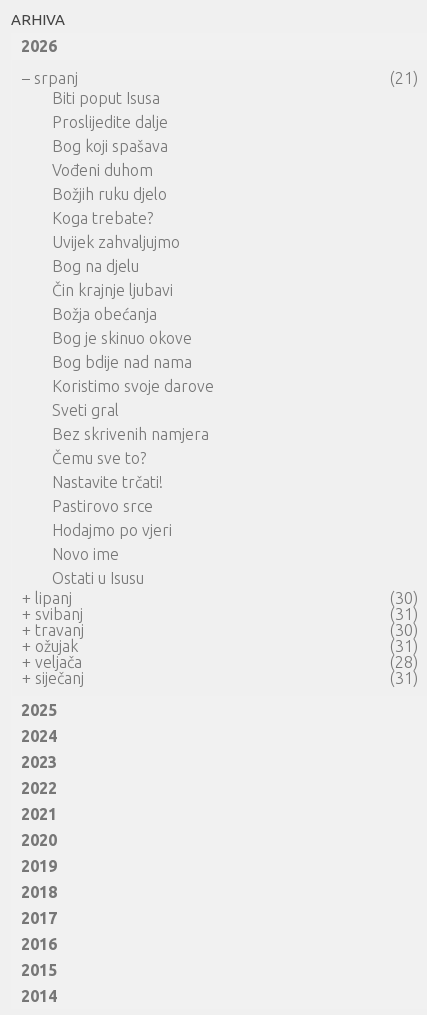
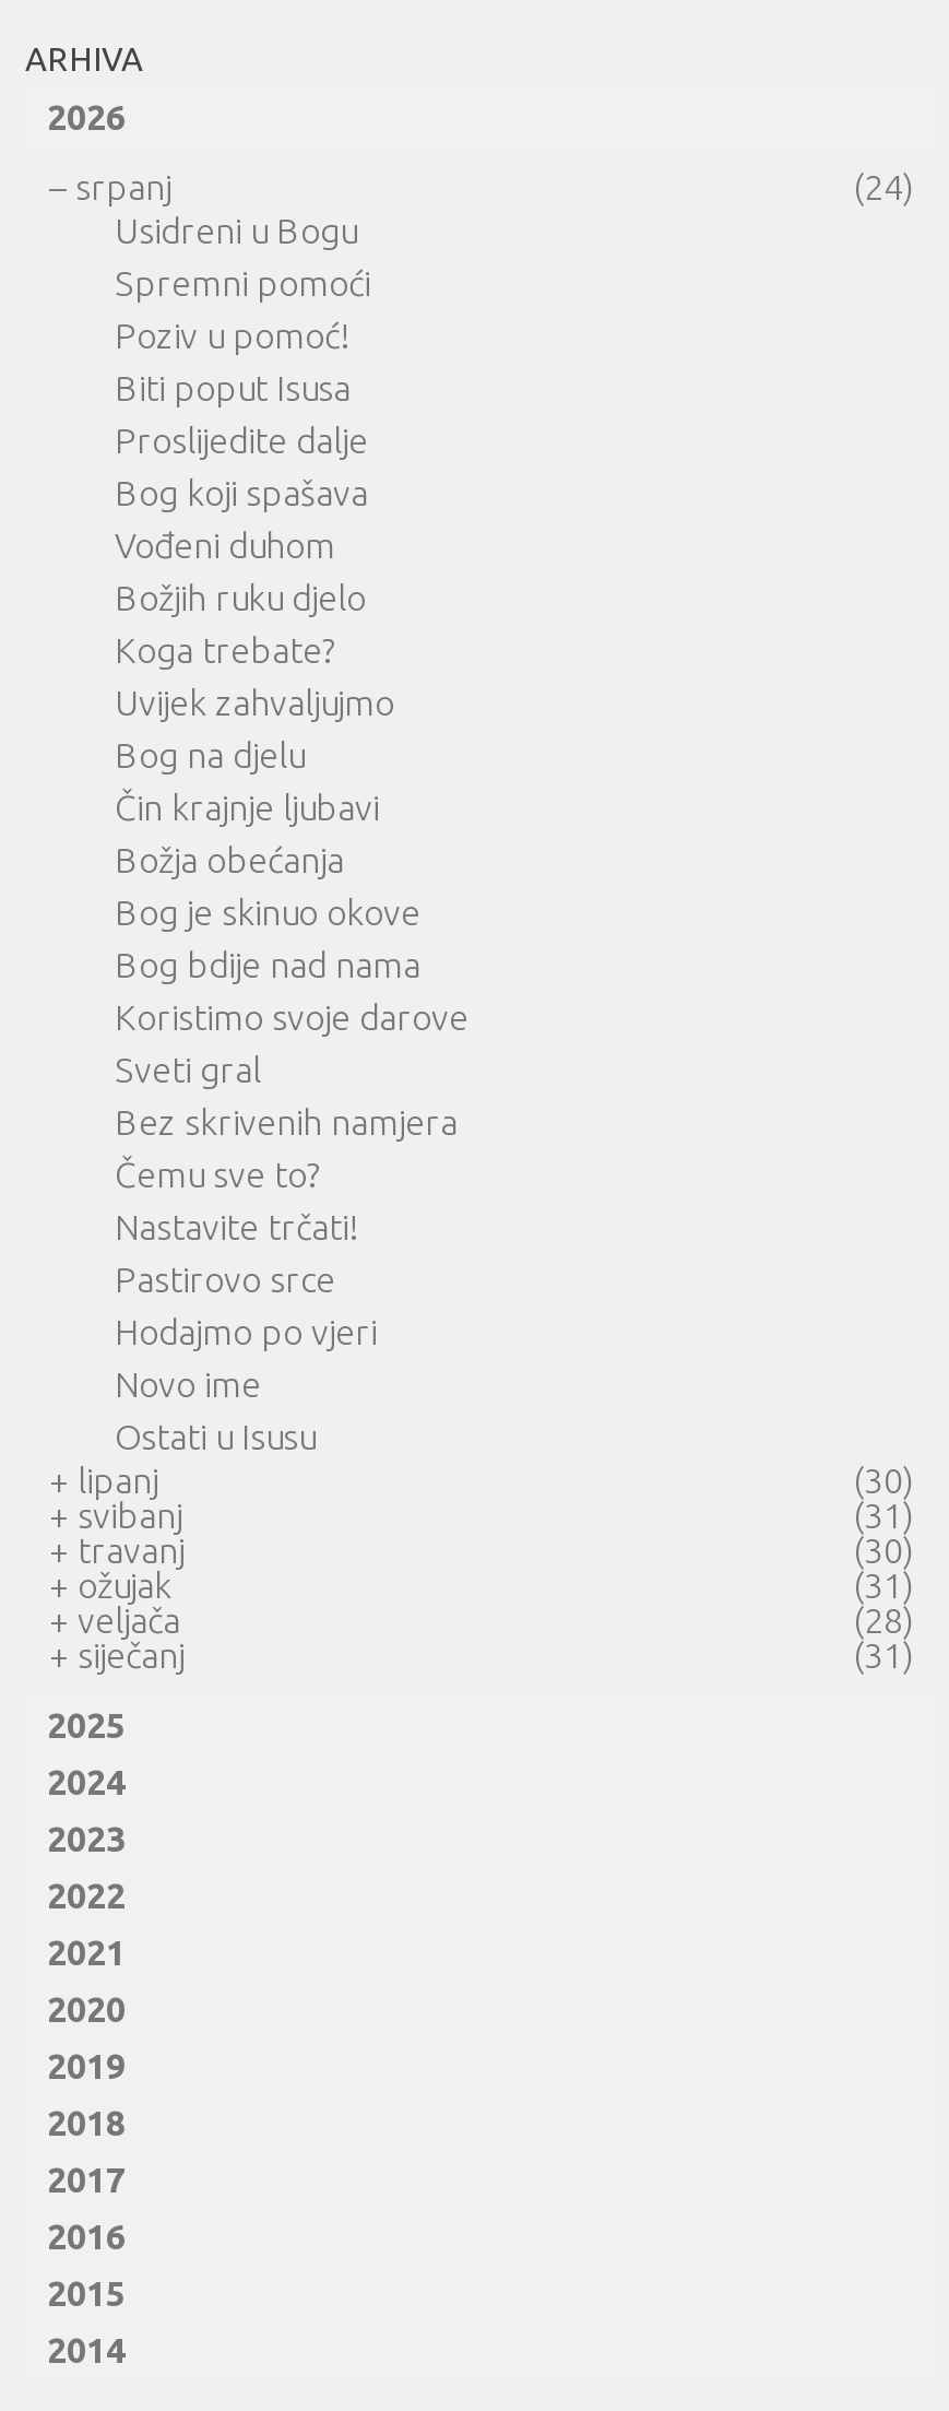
- (21)
+ (24)
+ Usidreni u Bogu
+ Spremni pomoći
+ Poziv u pomoć!
